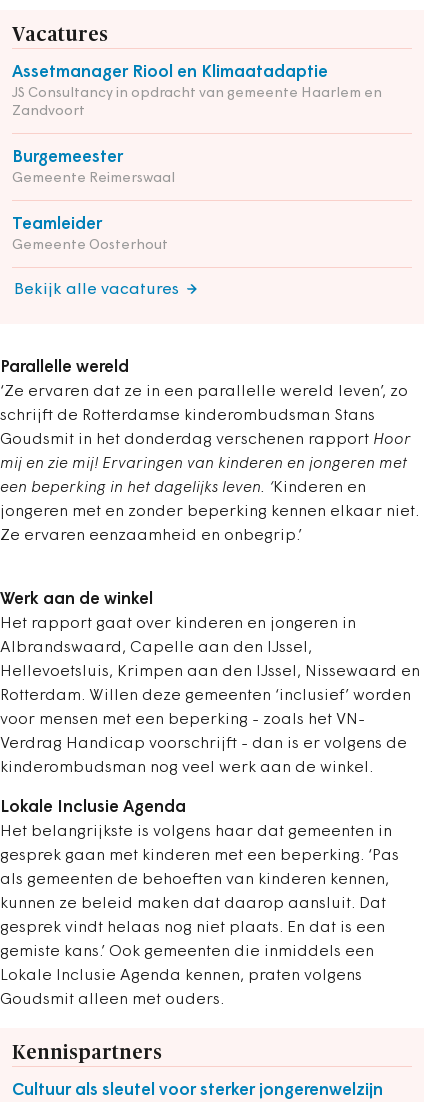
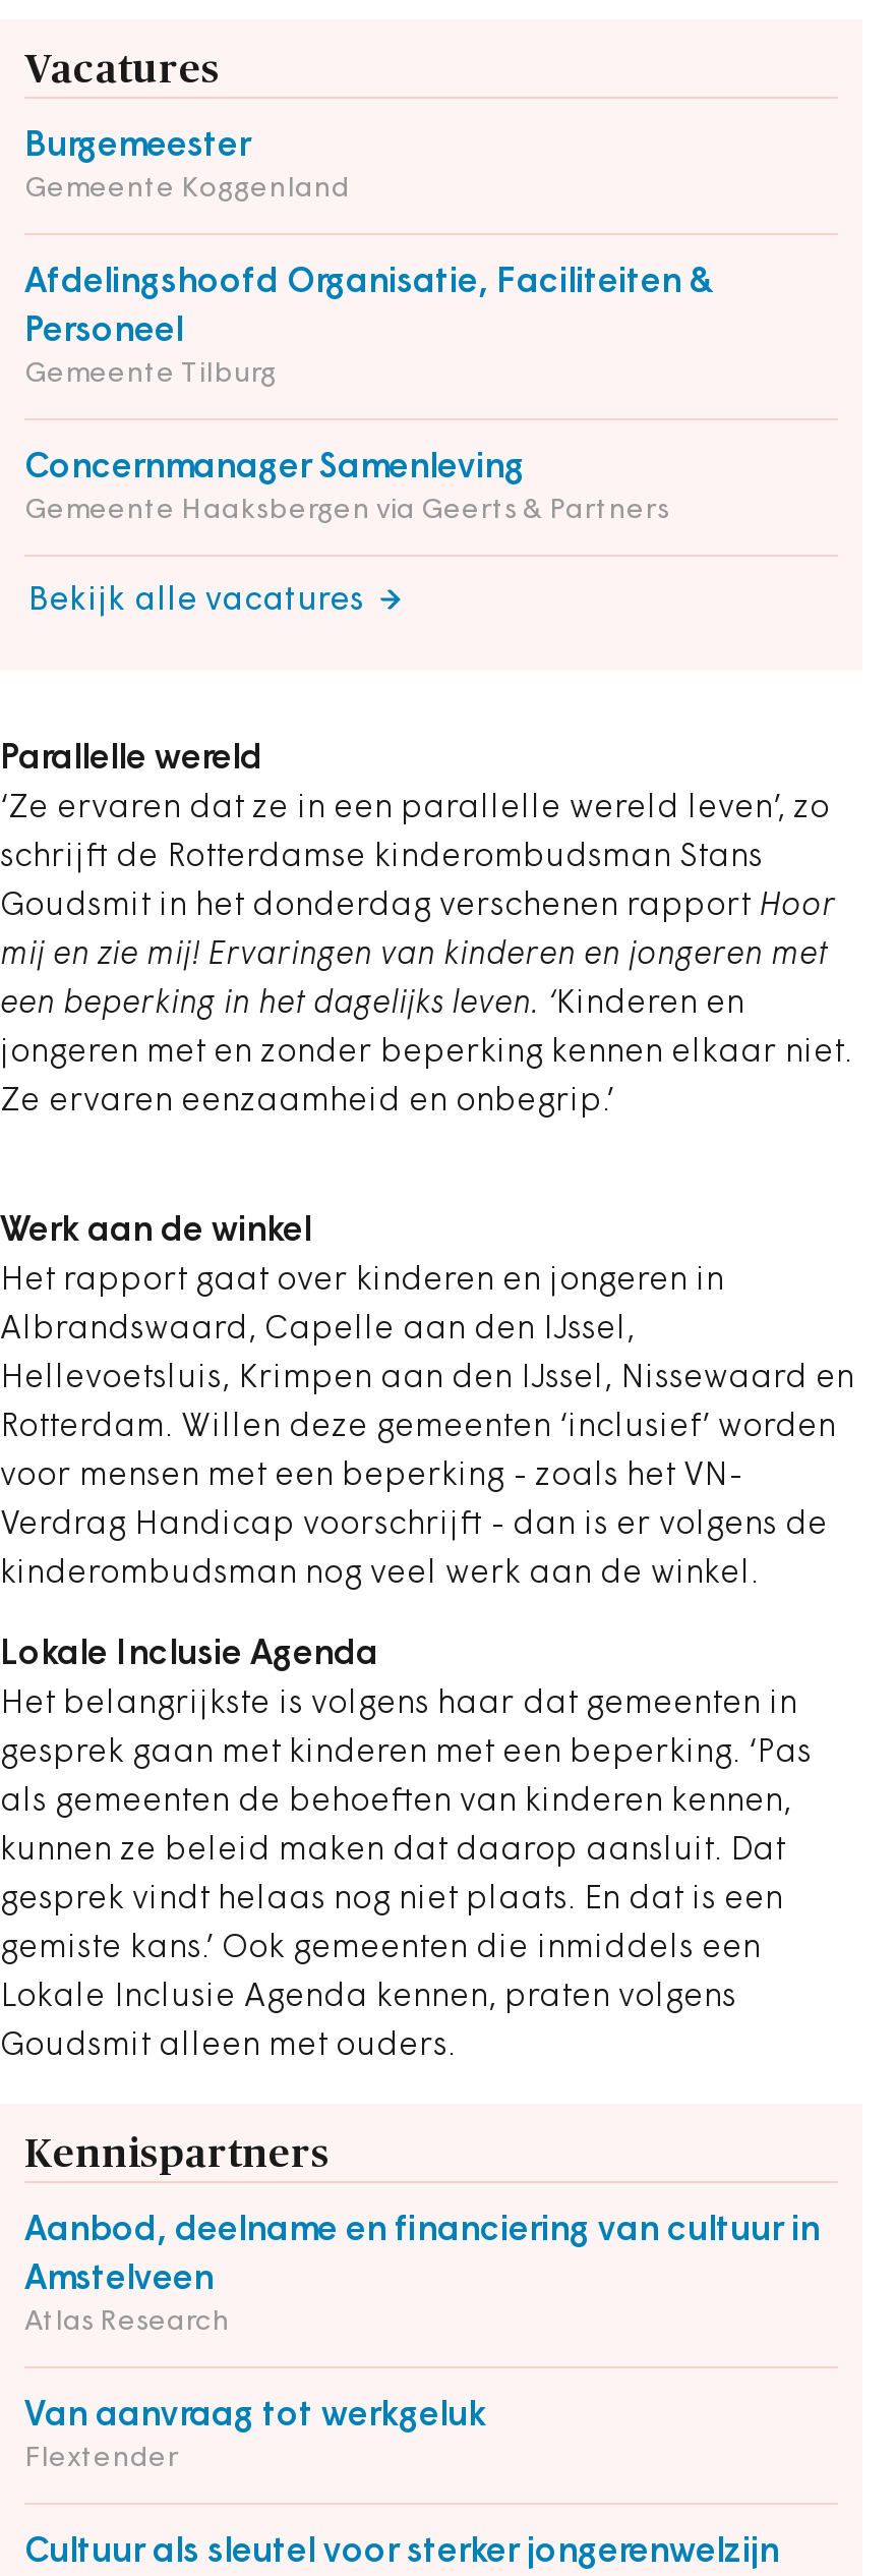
- Assetmanager Riool en Klimaatadaptie
- JS Consultancy in opdracht van gemeente Haarlem en
- Zandvoort

moved up: Burgemeester

- Gemeente Reimerswaal
- Teamleider
- Gemeente Oosterhout
+ Gemeente Koggenland
+ Afdelingshoofd Organisatie, Faciliteiten &
+ Personeel
+ Gemeente Tilburg
+ Concernmanager Samenleving
+ Gemeente Haaksbergen via Geerts & Partners

+ Aanbod, deelname en financiering van cultuur in
+ Amstelveen
+ Atlas Research
+ Van aanvraag tot werkgeluk
+ Flextender
